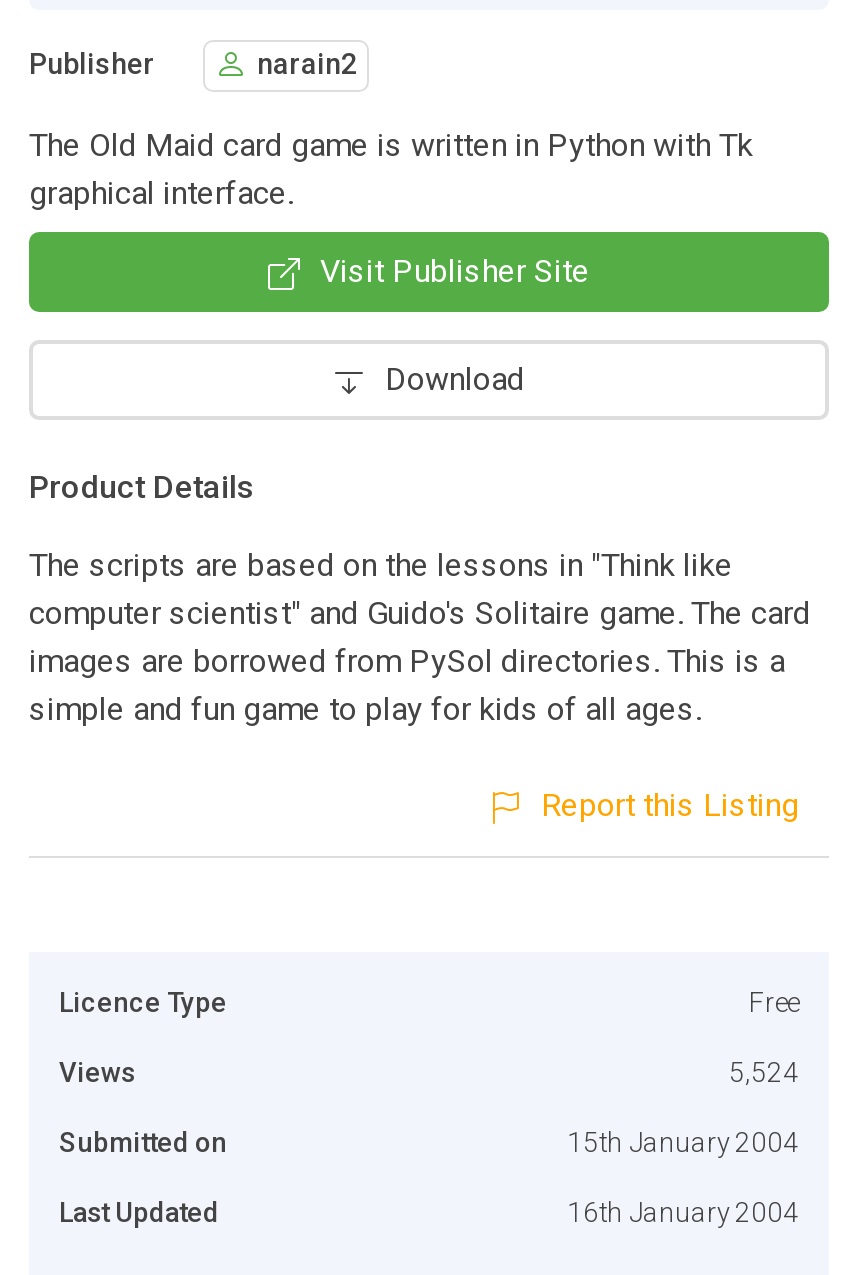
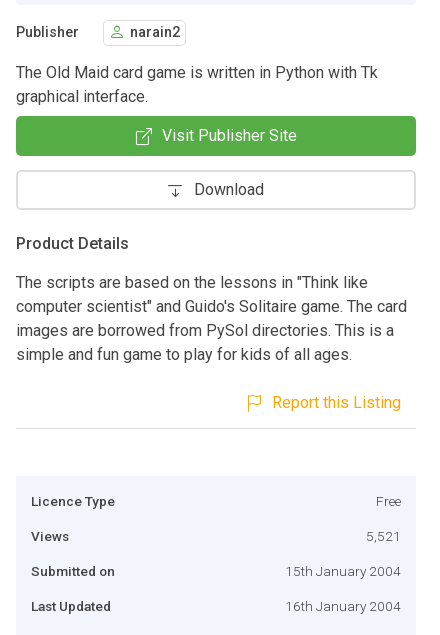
- 5,524
+ 5,521
